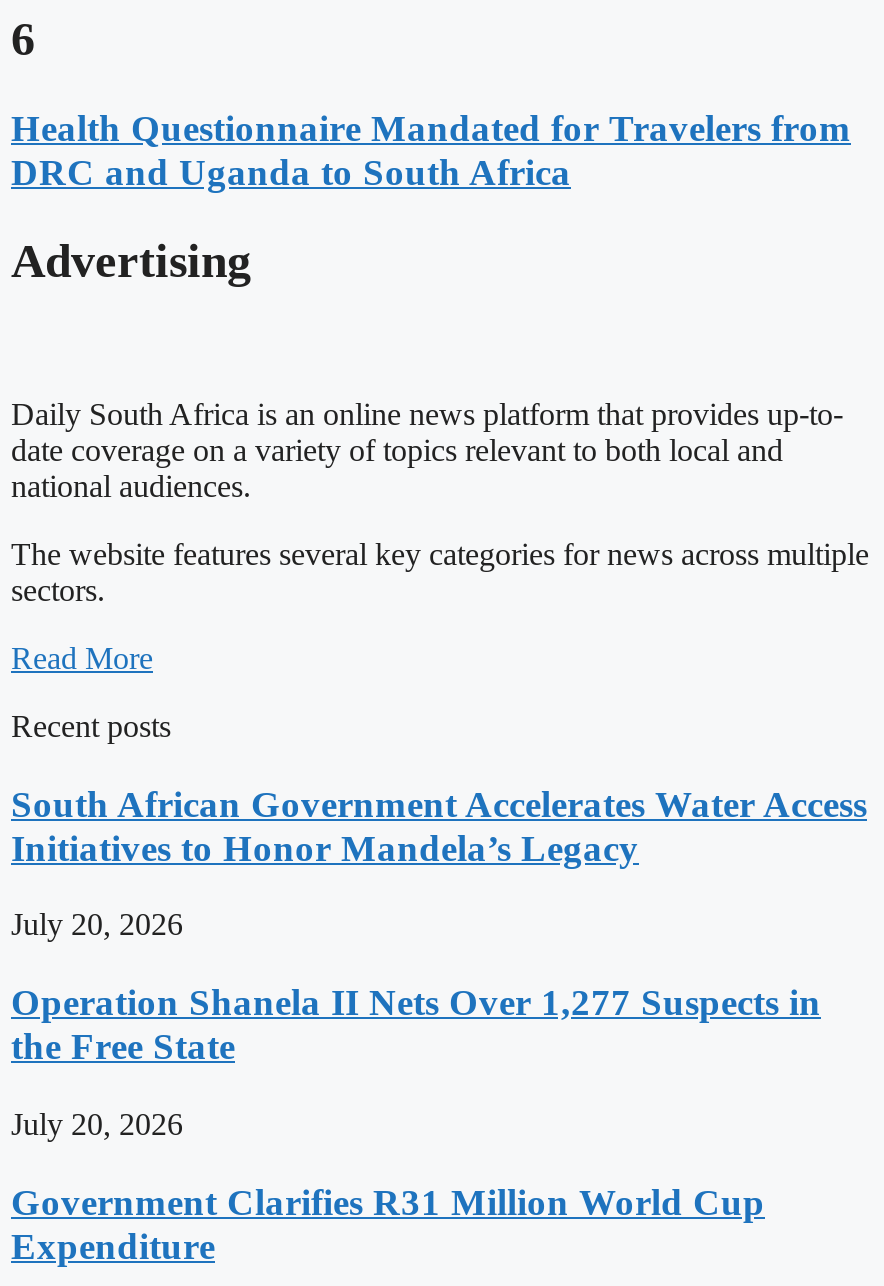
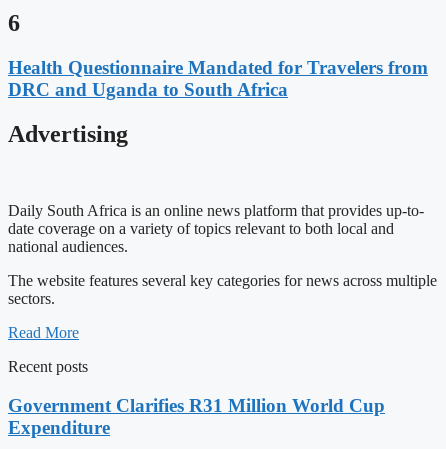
- South African Government Accelerates Water Access
- Initiatives to Honor Mandela’s Legacy
- July 20, 2026
- Operation Shanela II Nets Over 1,277 Suspects in
- the Free State
- July 20, 2026
